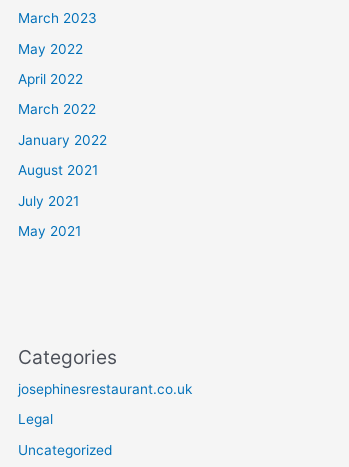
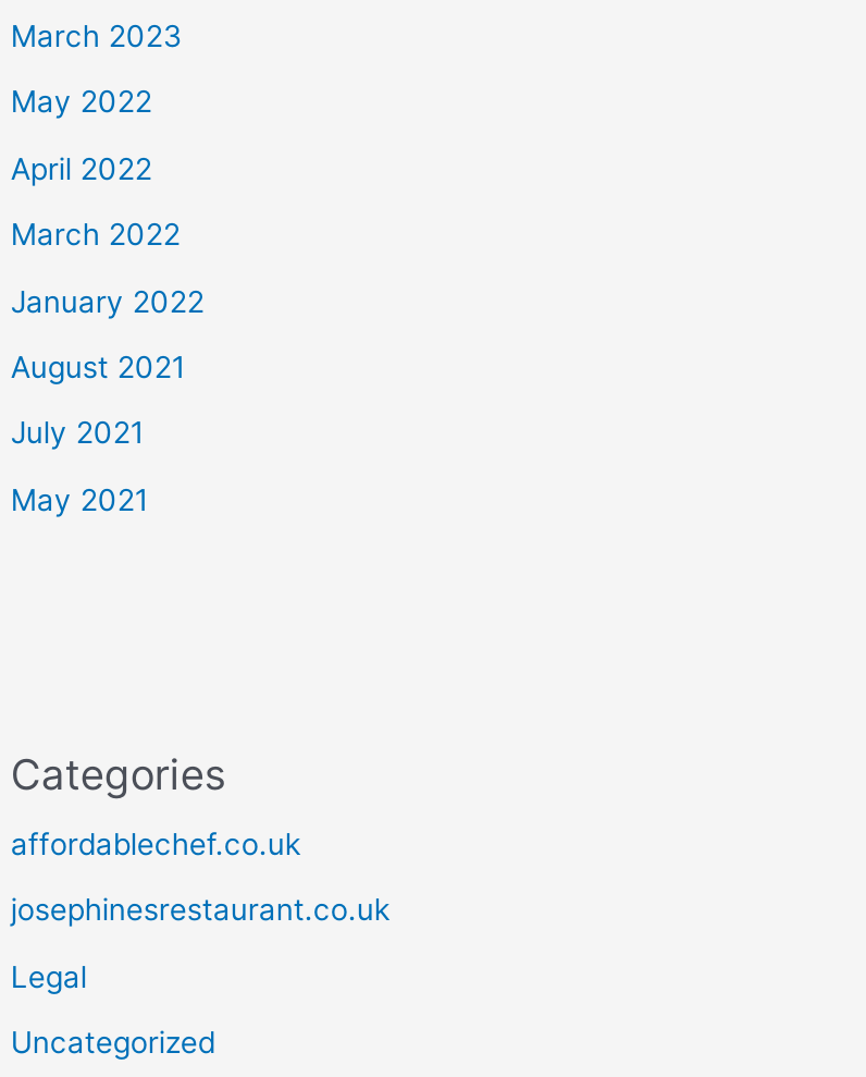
+ affordablechef.co.uk
